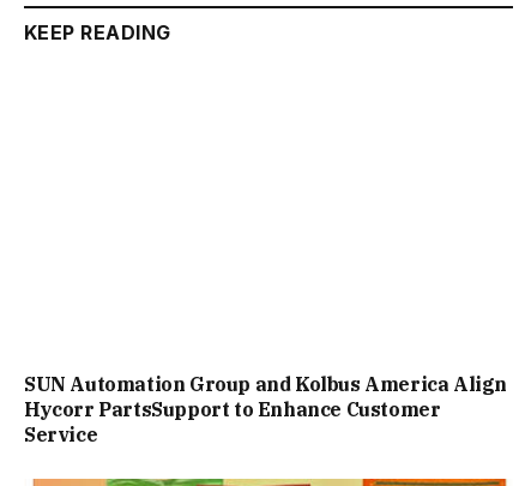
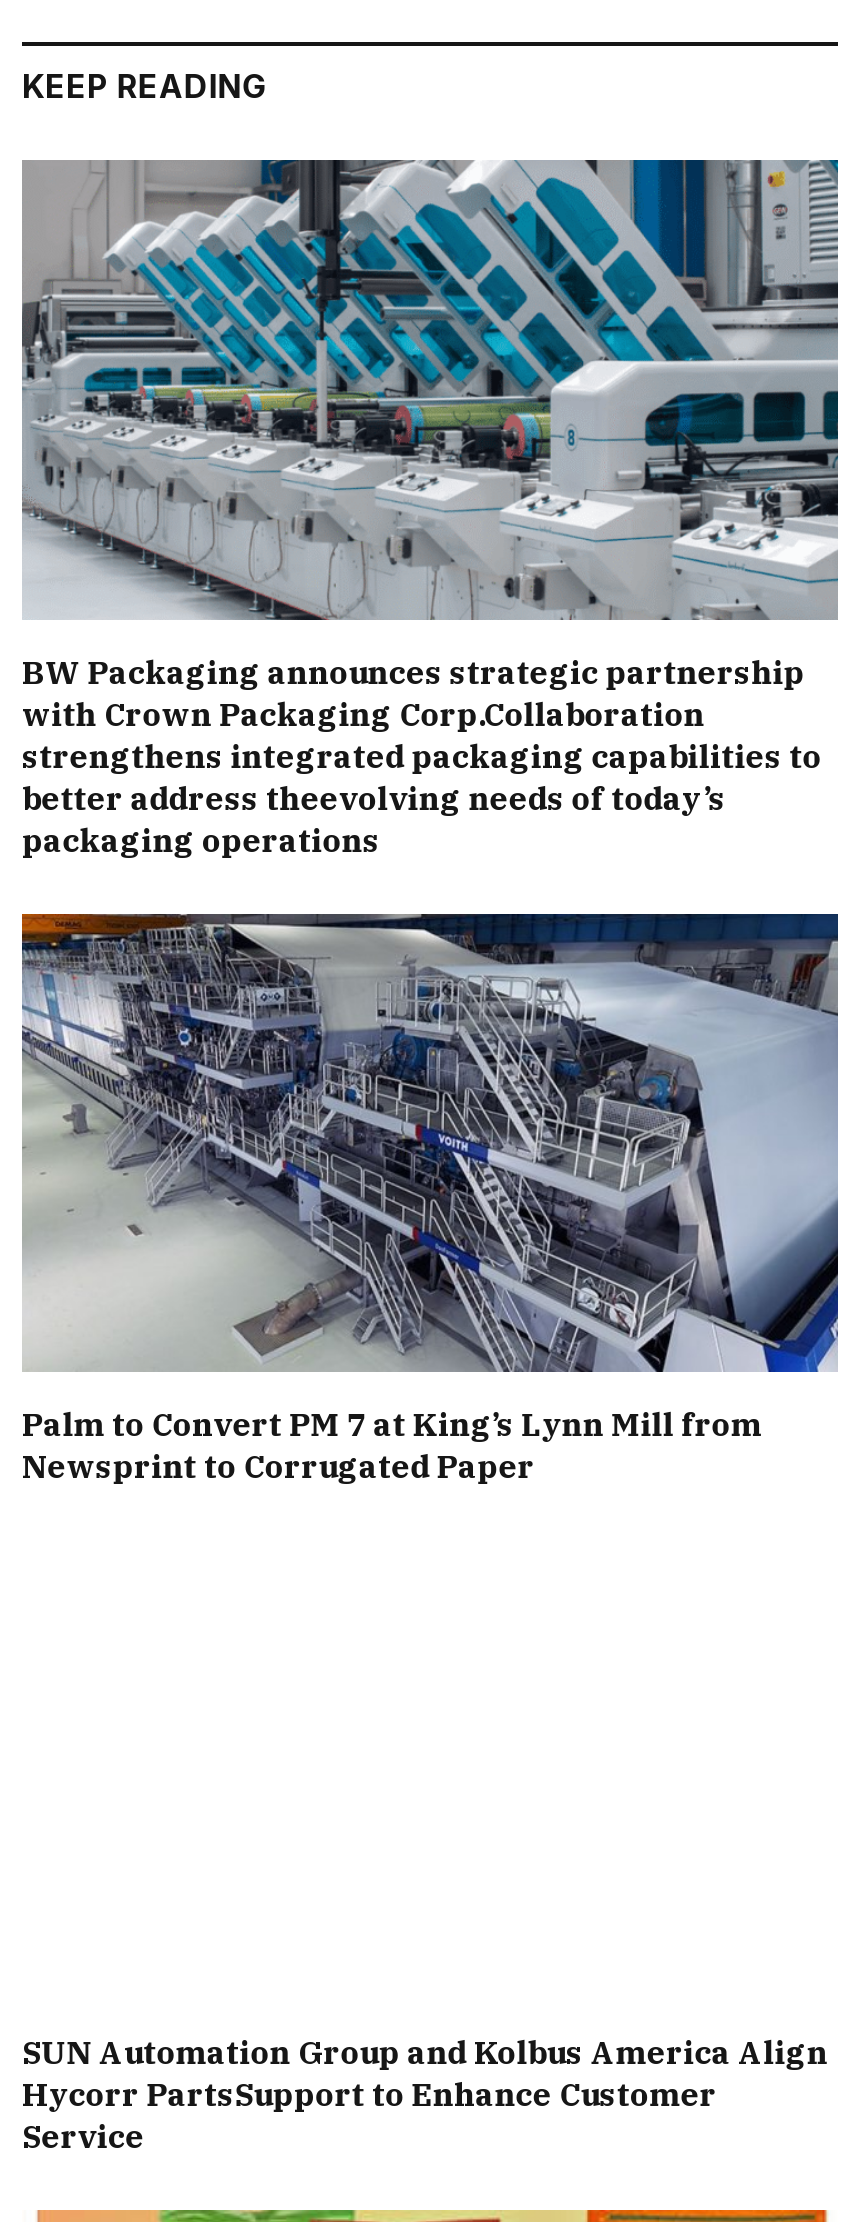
+ [image]
+ BW Packaging announces strategic partnership
+ with Crown Packaging Corp.Collaboration
+ strengthens integrated packaging capabilities to
+ better address theevolving needs of today’s
+ packaging operations

+ [image]
+ Palm to Convert PM 7 at King’s Lynn Mill from
+ Newsprint to Corrugated Paper
